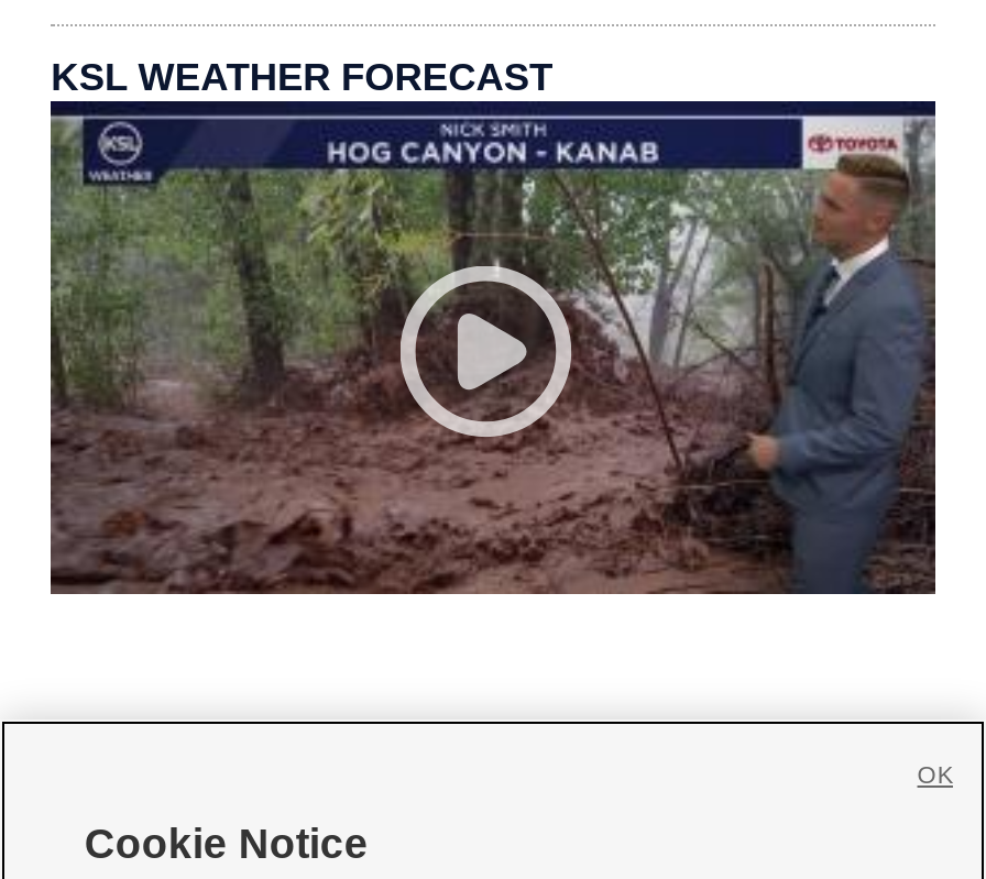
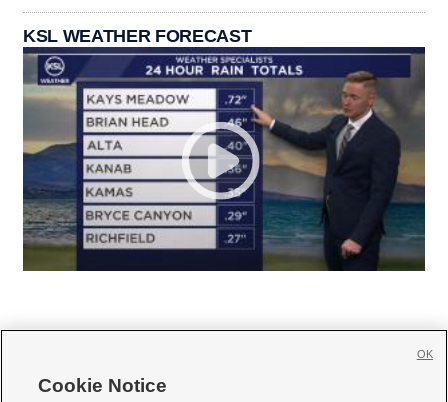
- [image]
+ [image]
